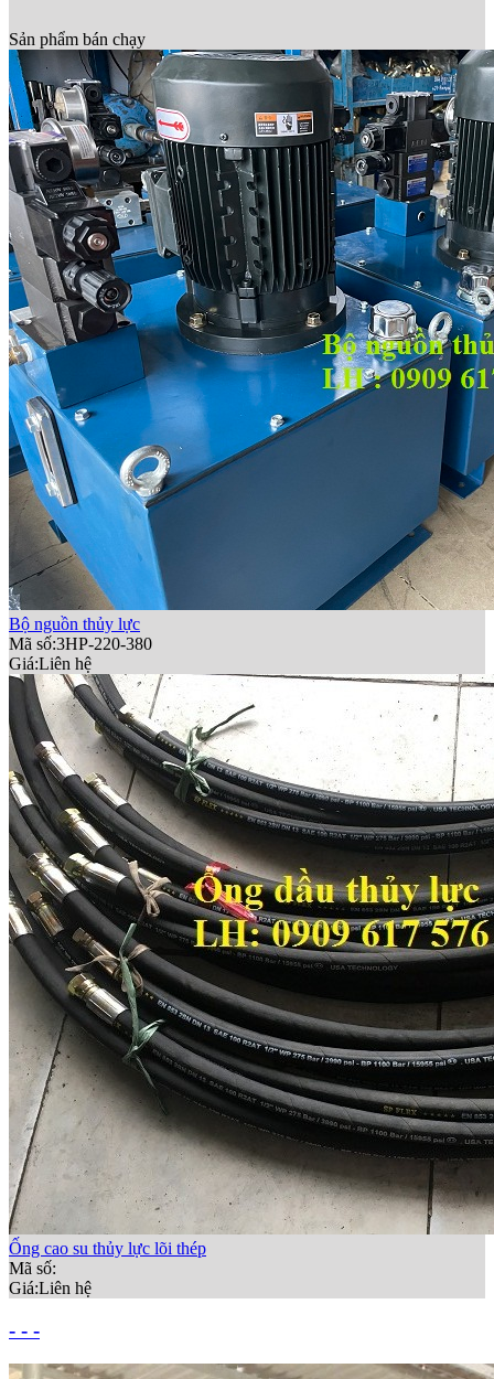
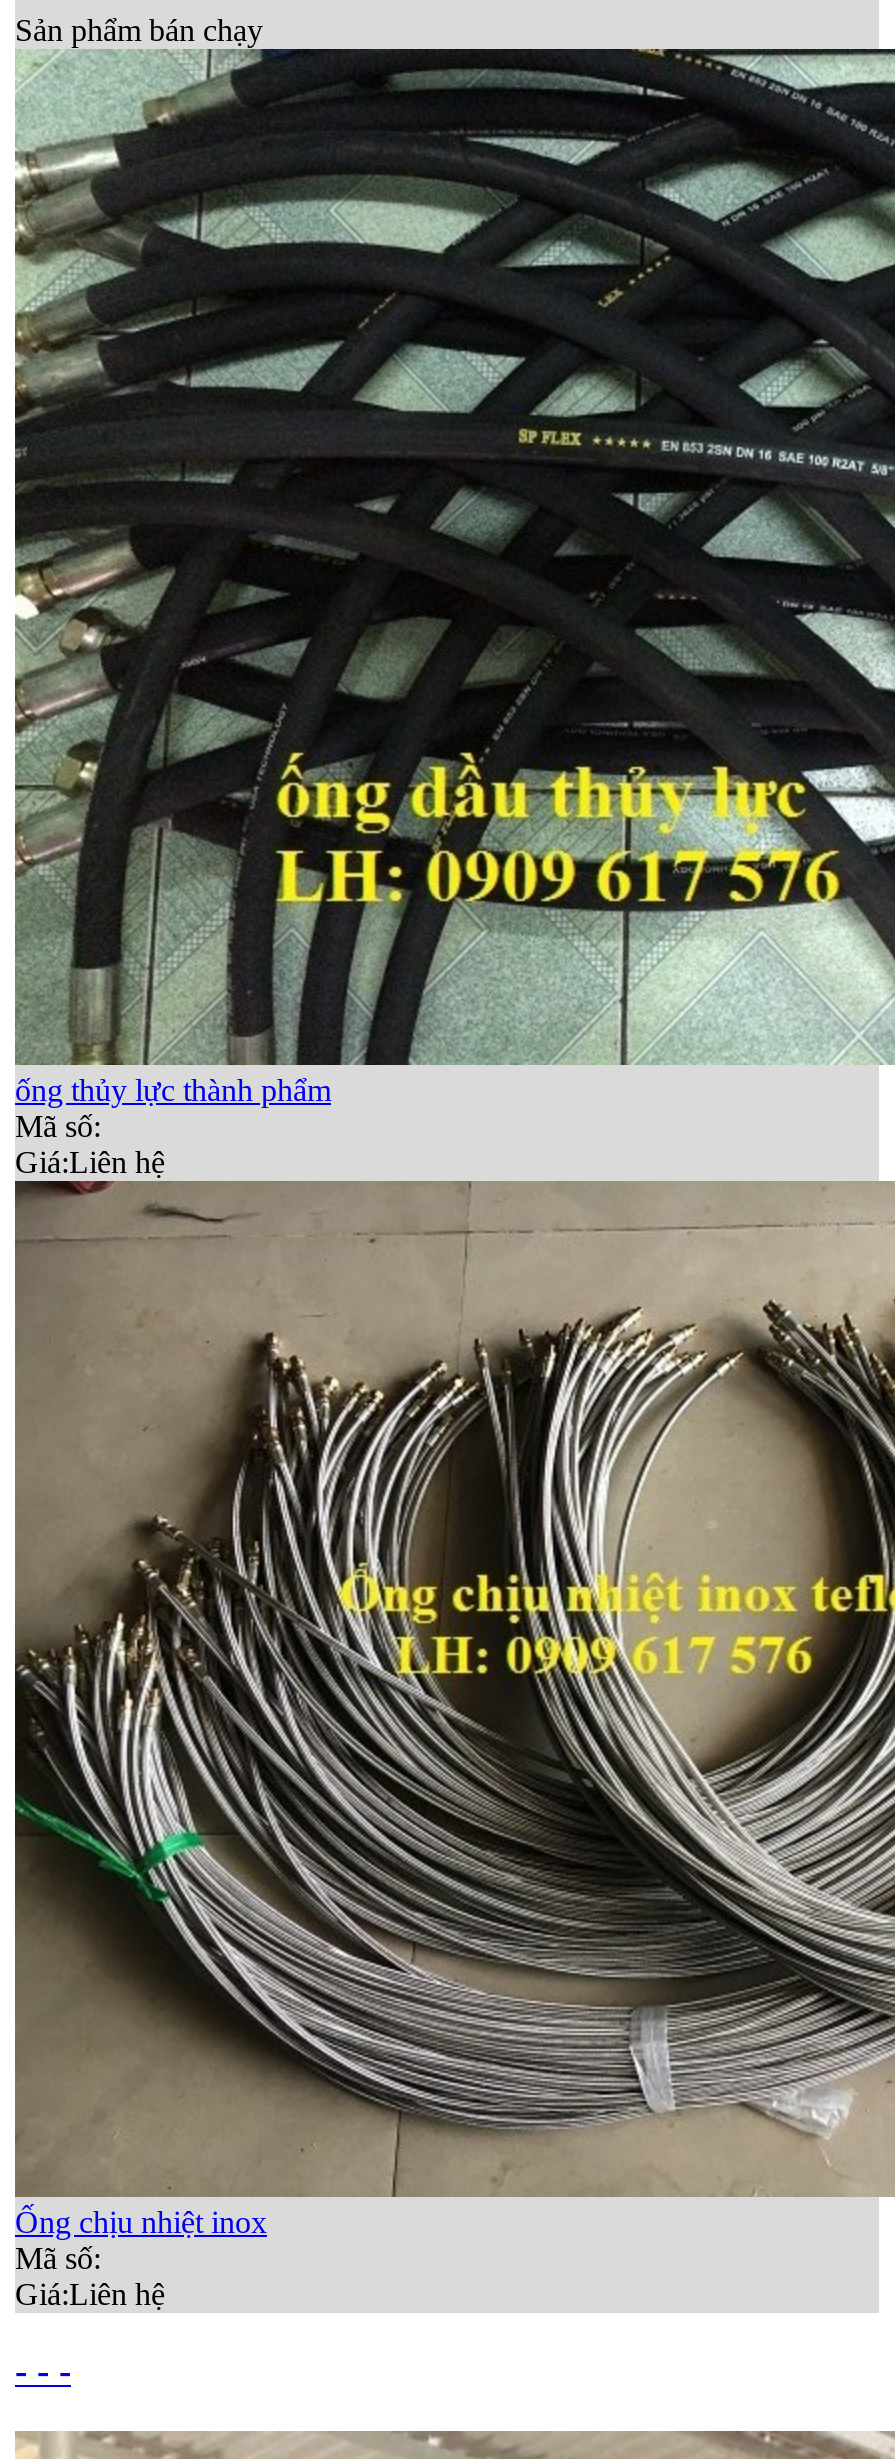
- [image]
- Bộ nguồn thủy lực
- Mã số:3HP-220-380
+ [image]
+ ống thủy lực thành phẩm
+ Mã số:

- [image]
- Ống cao su thủy lực lõi thép
+ [image]
+ Ống chịu nhiệt inox
